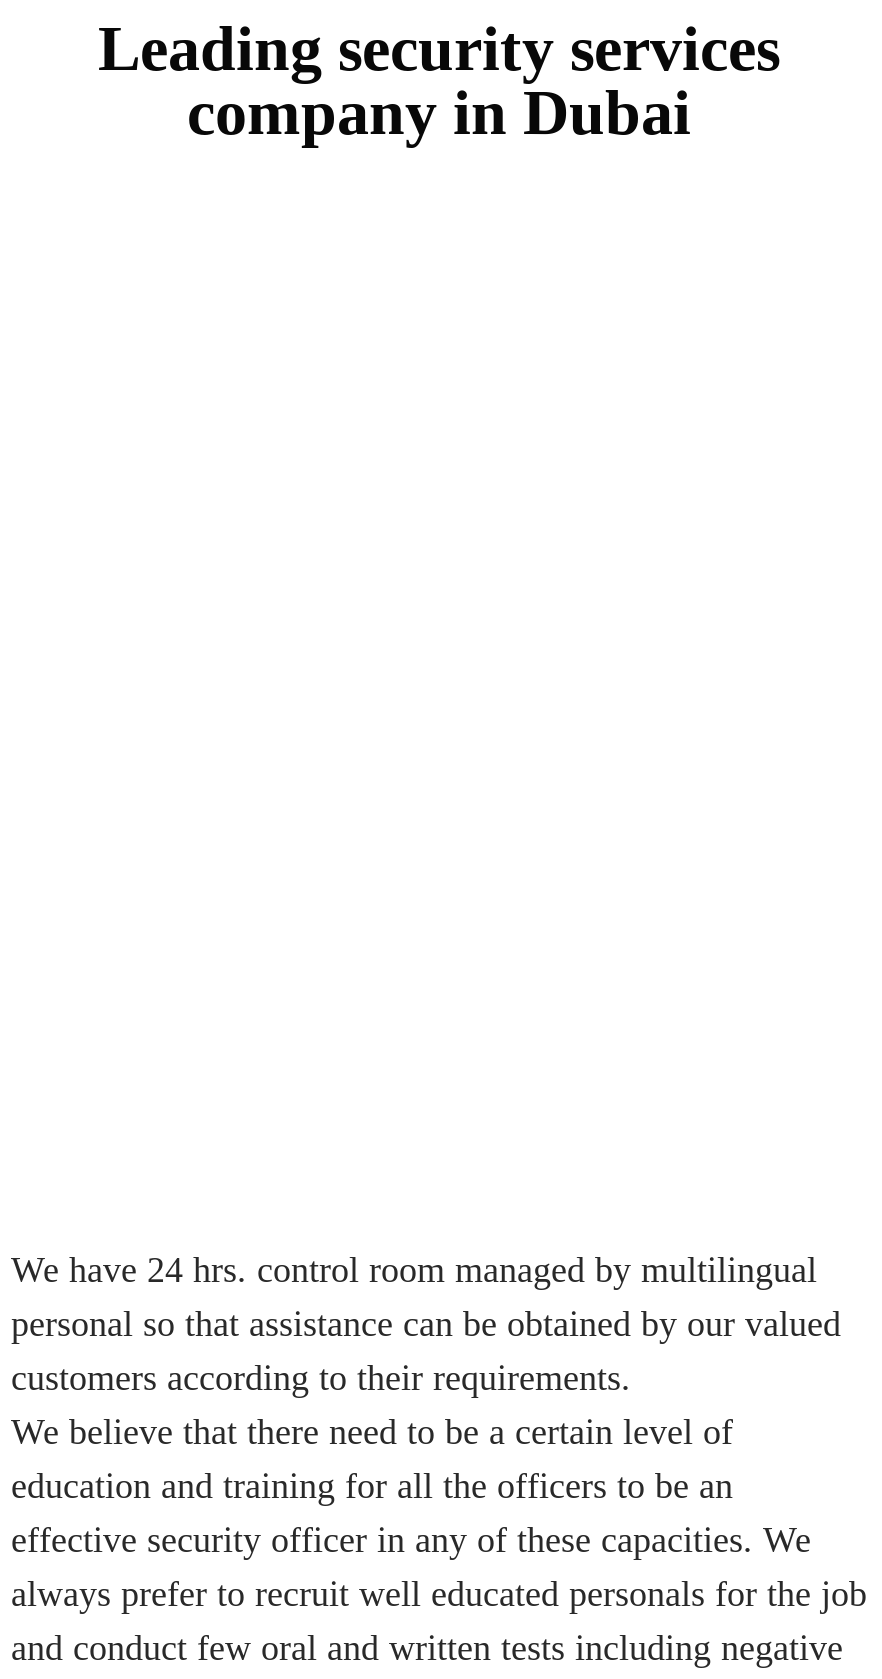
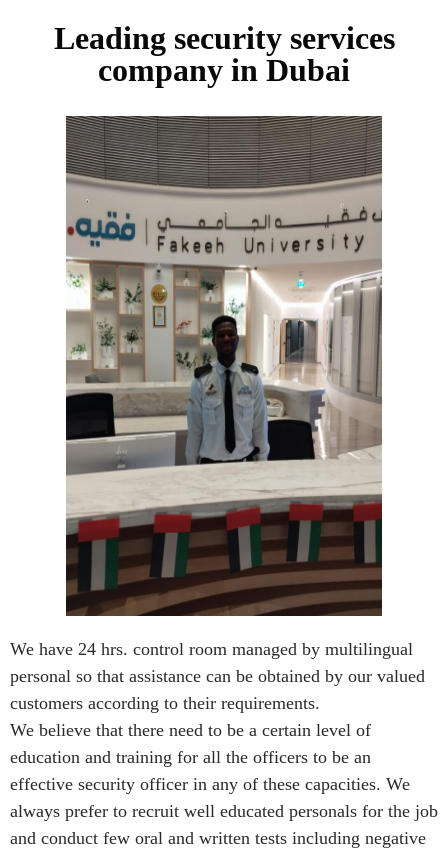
+ [image]
